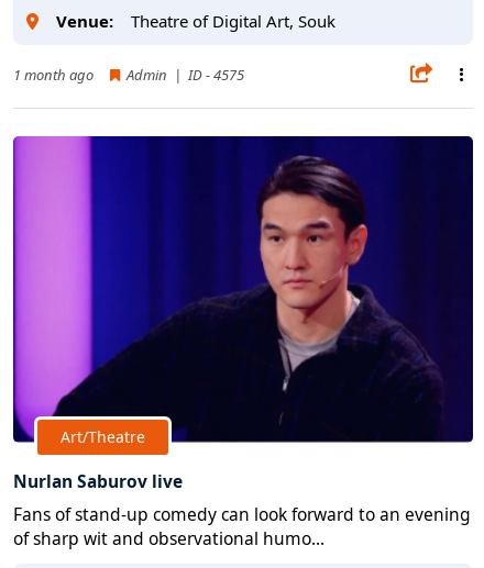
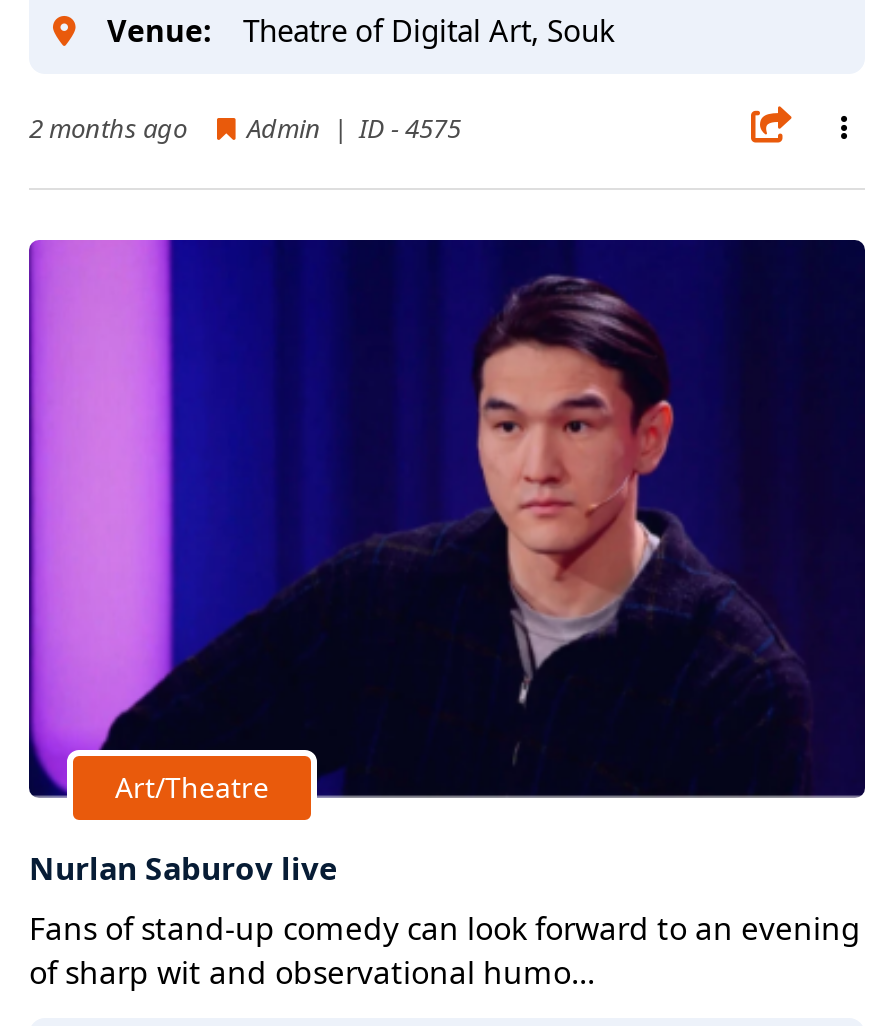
- 1 month ago
+ 2 months ago
